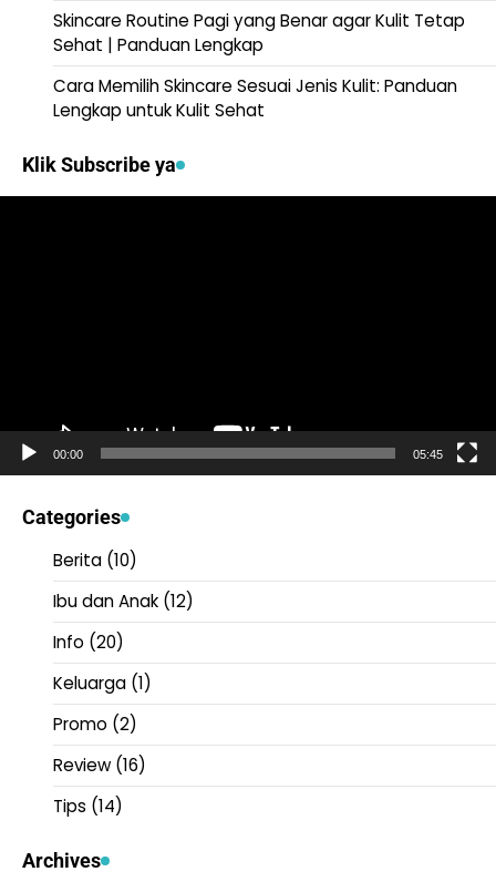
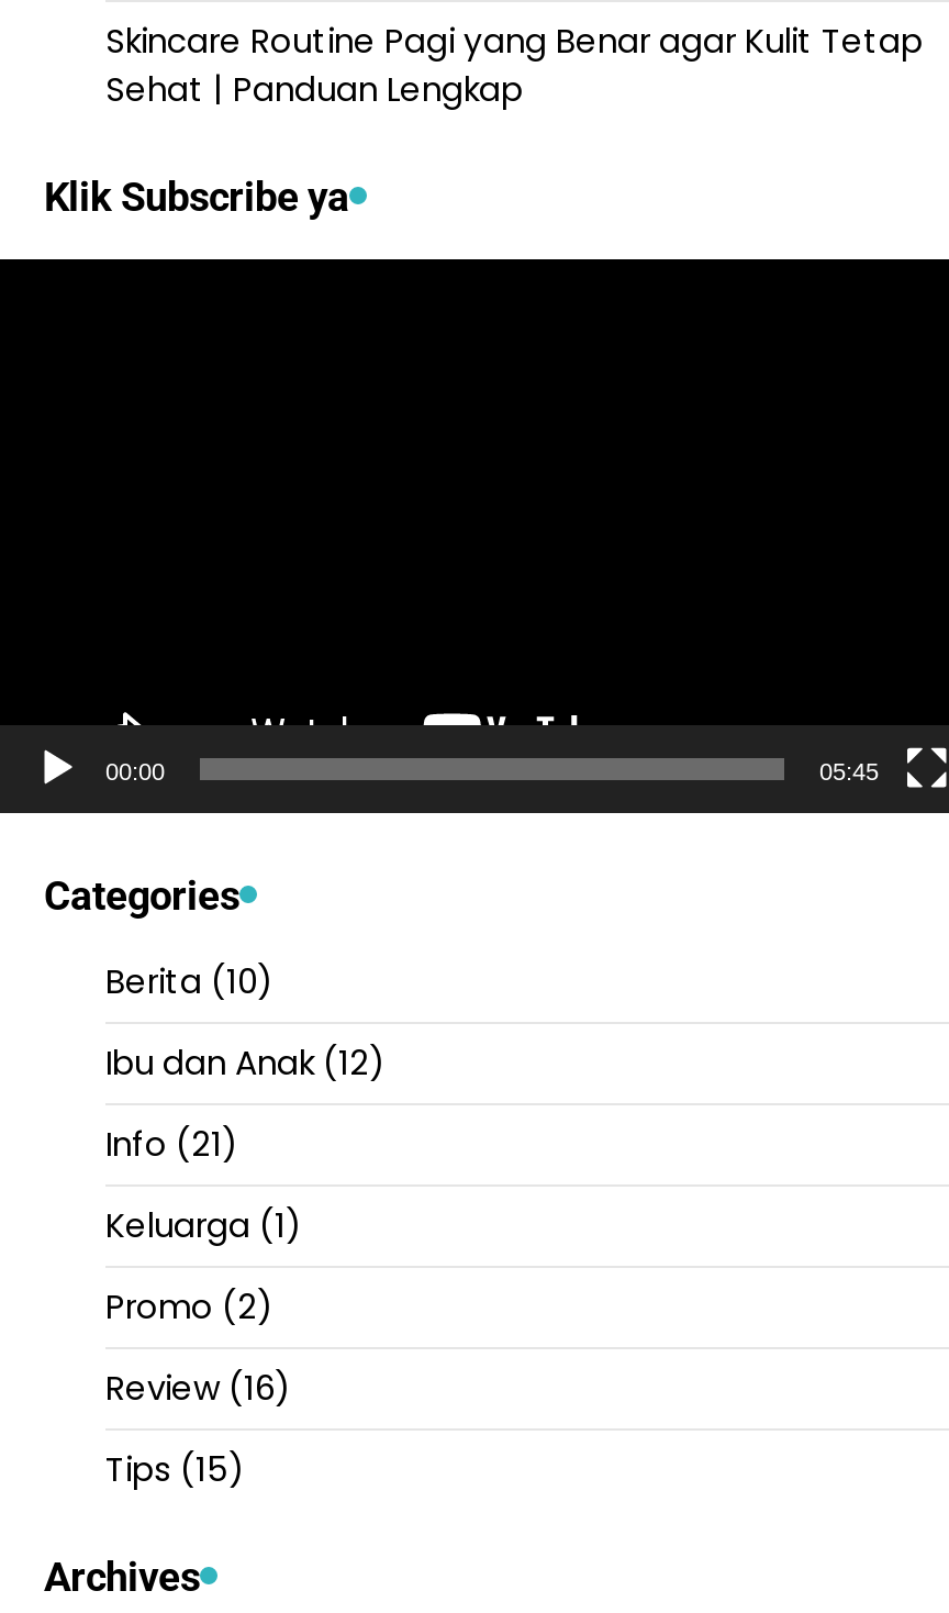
- Cara Memilih Skincare Sesuai Jenis Kulit: Panduan
- Lengkap untuk Kulit Sehat

- Info (20)
+ Info (21)

- Tips (14)
+ Tips (15)
